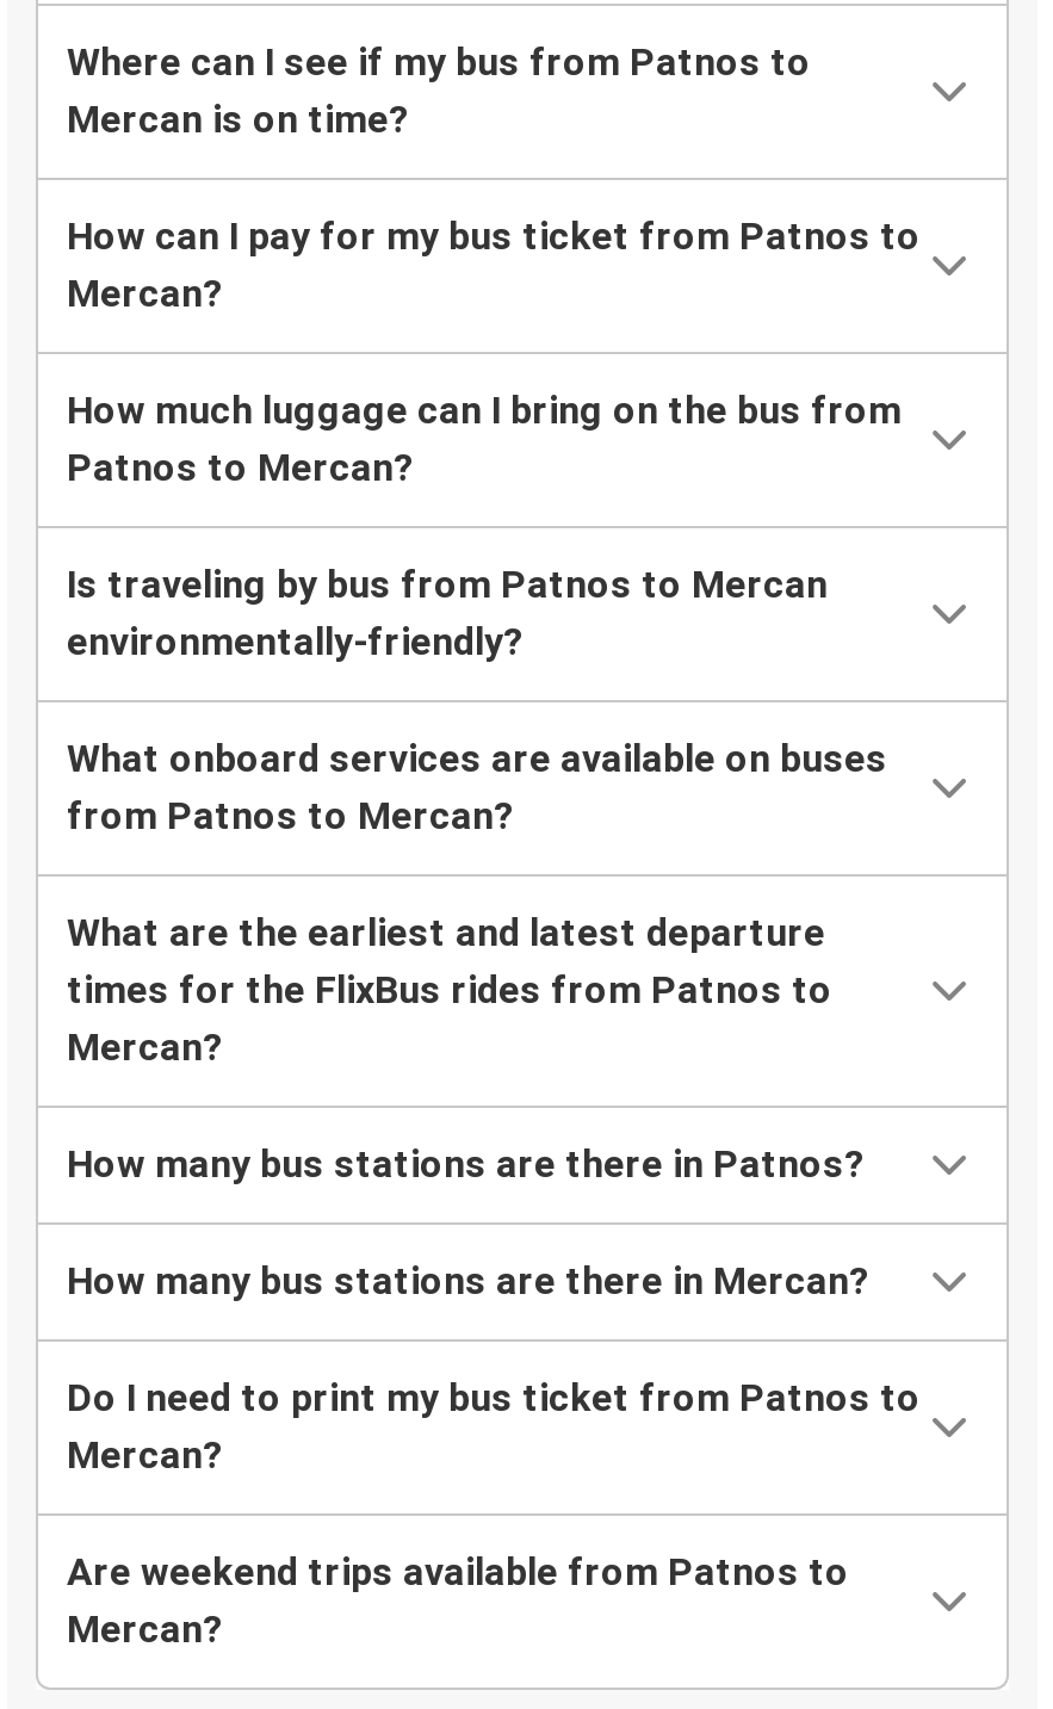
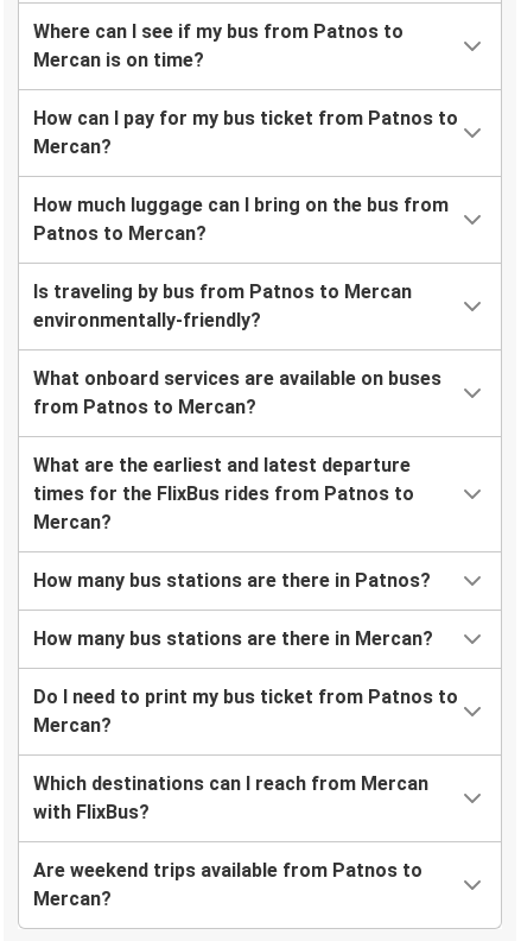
+ Which destinations can I reach from Mercan
+ with FlixBus?
